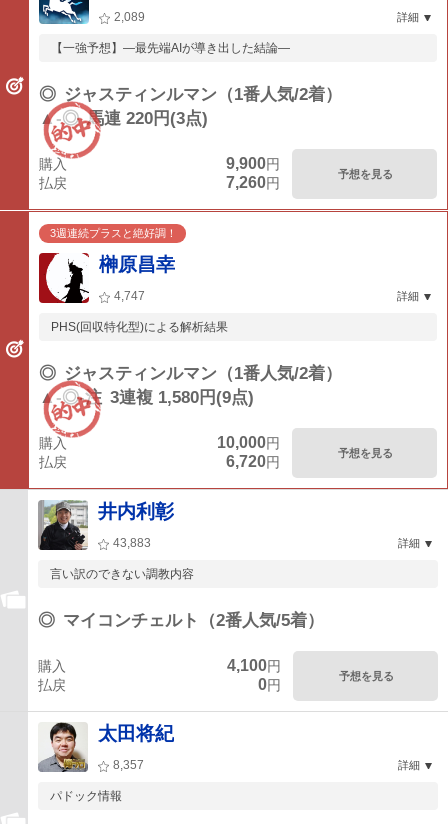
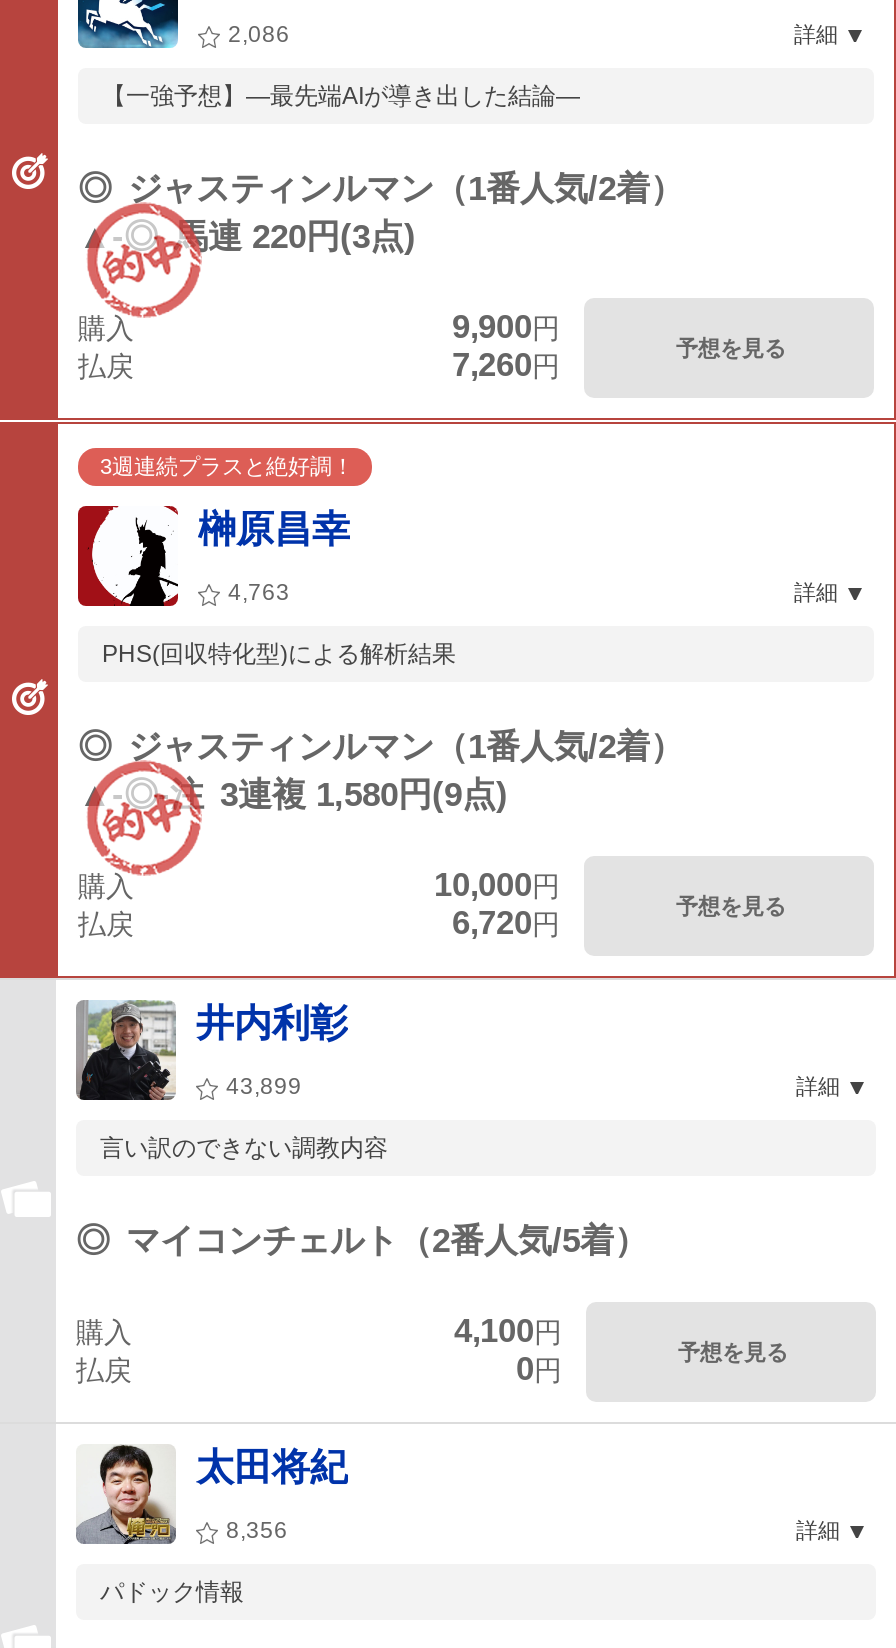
- 2,089
+ 2,086

- 4,747
+ 4,763

- 43,883
+ 43,899

- 8,357
+ 8,356
